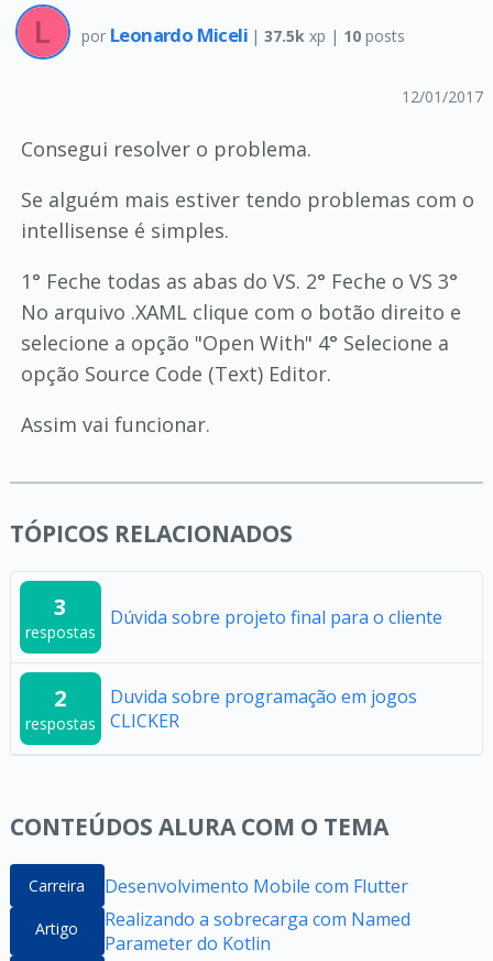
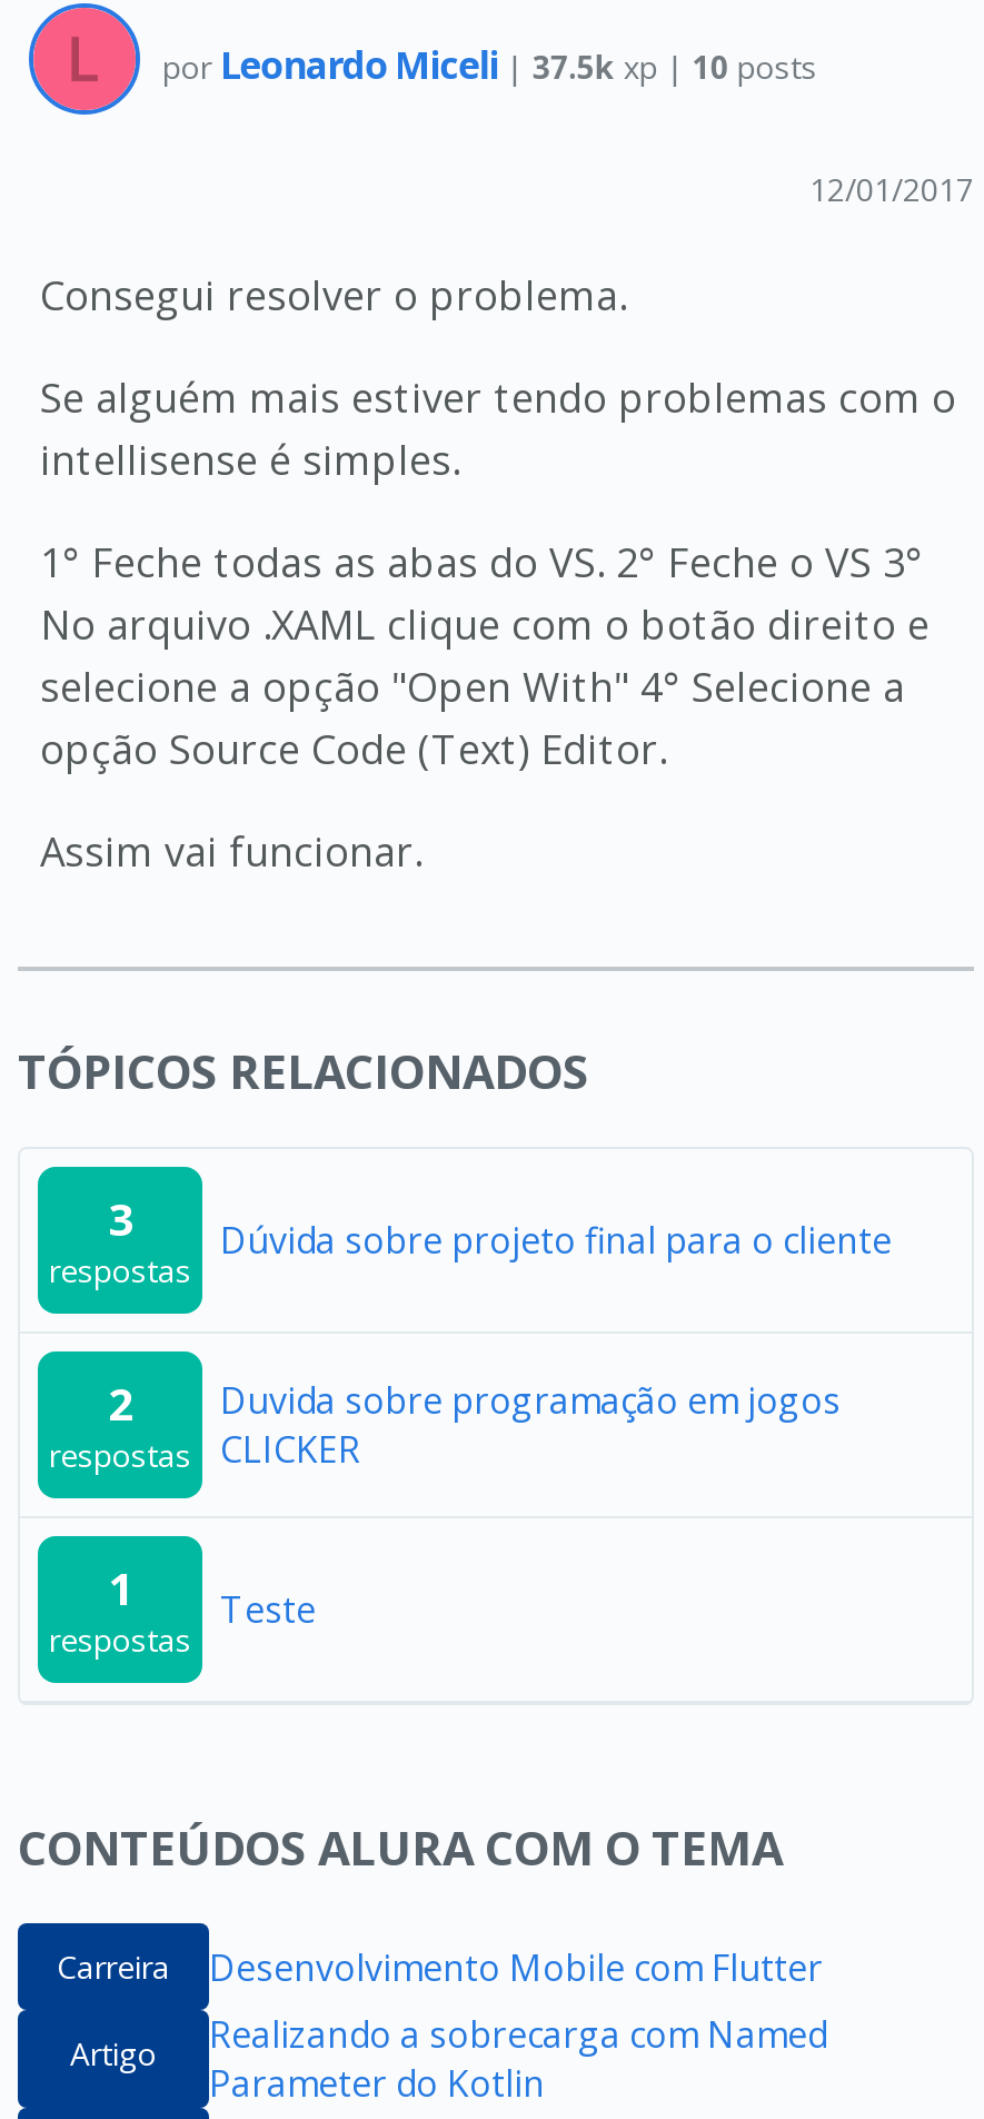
+ 1
+ respostas

+ Teste
